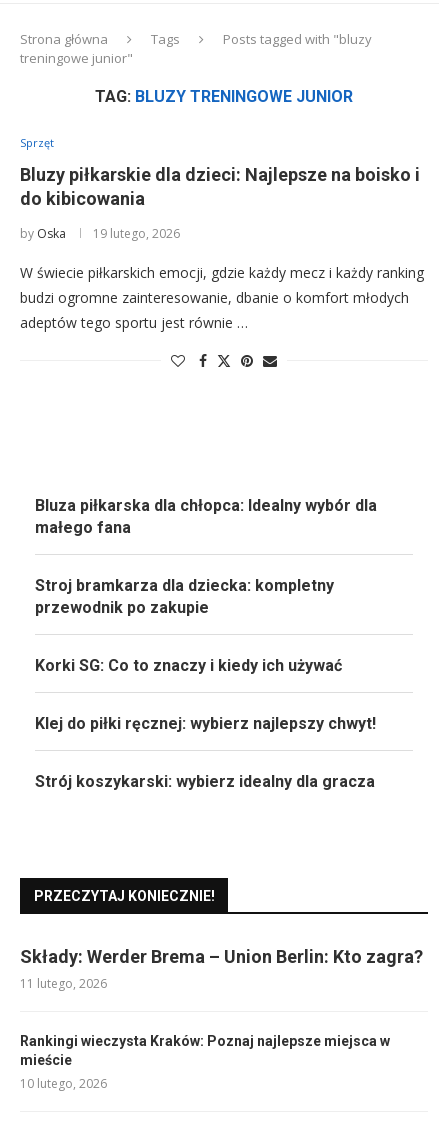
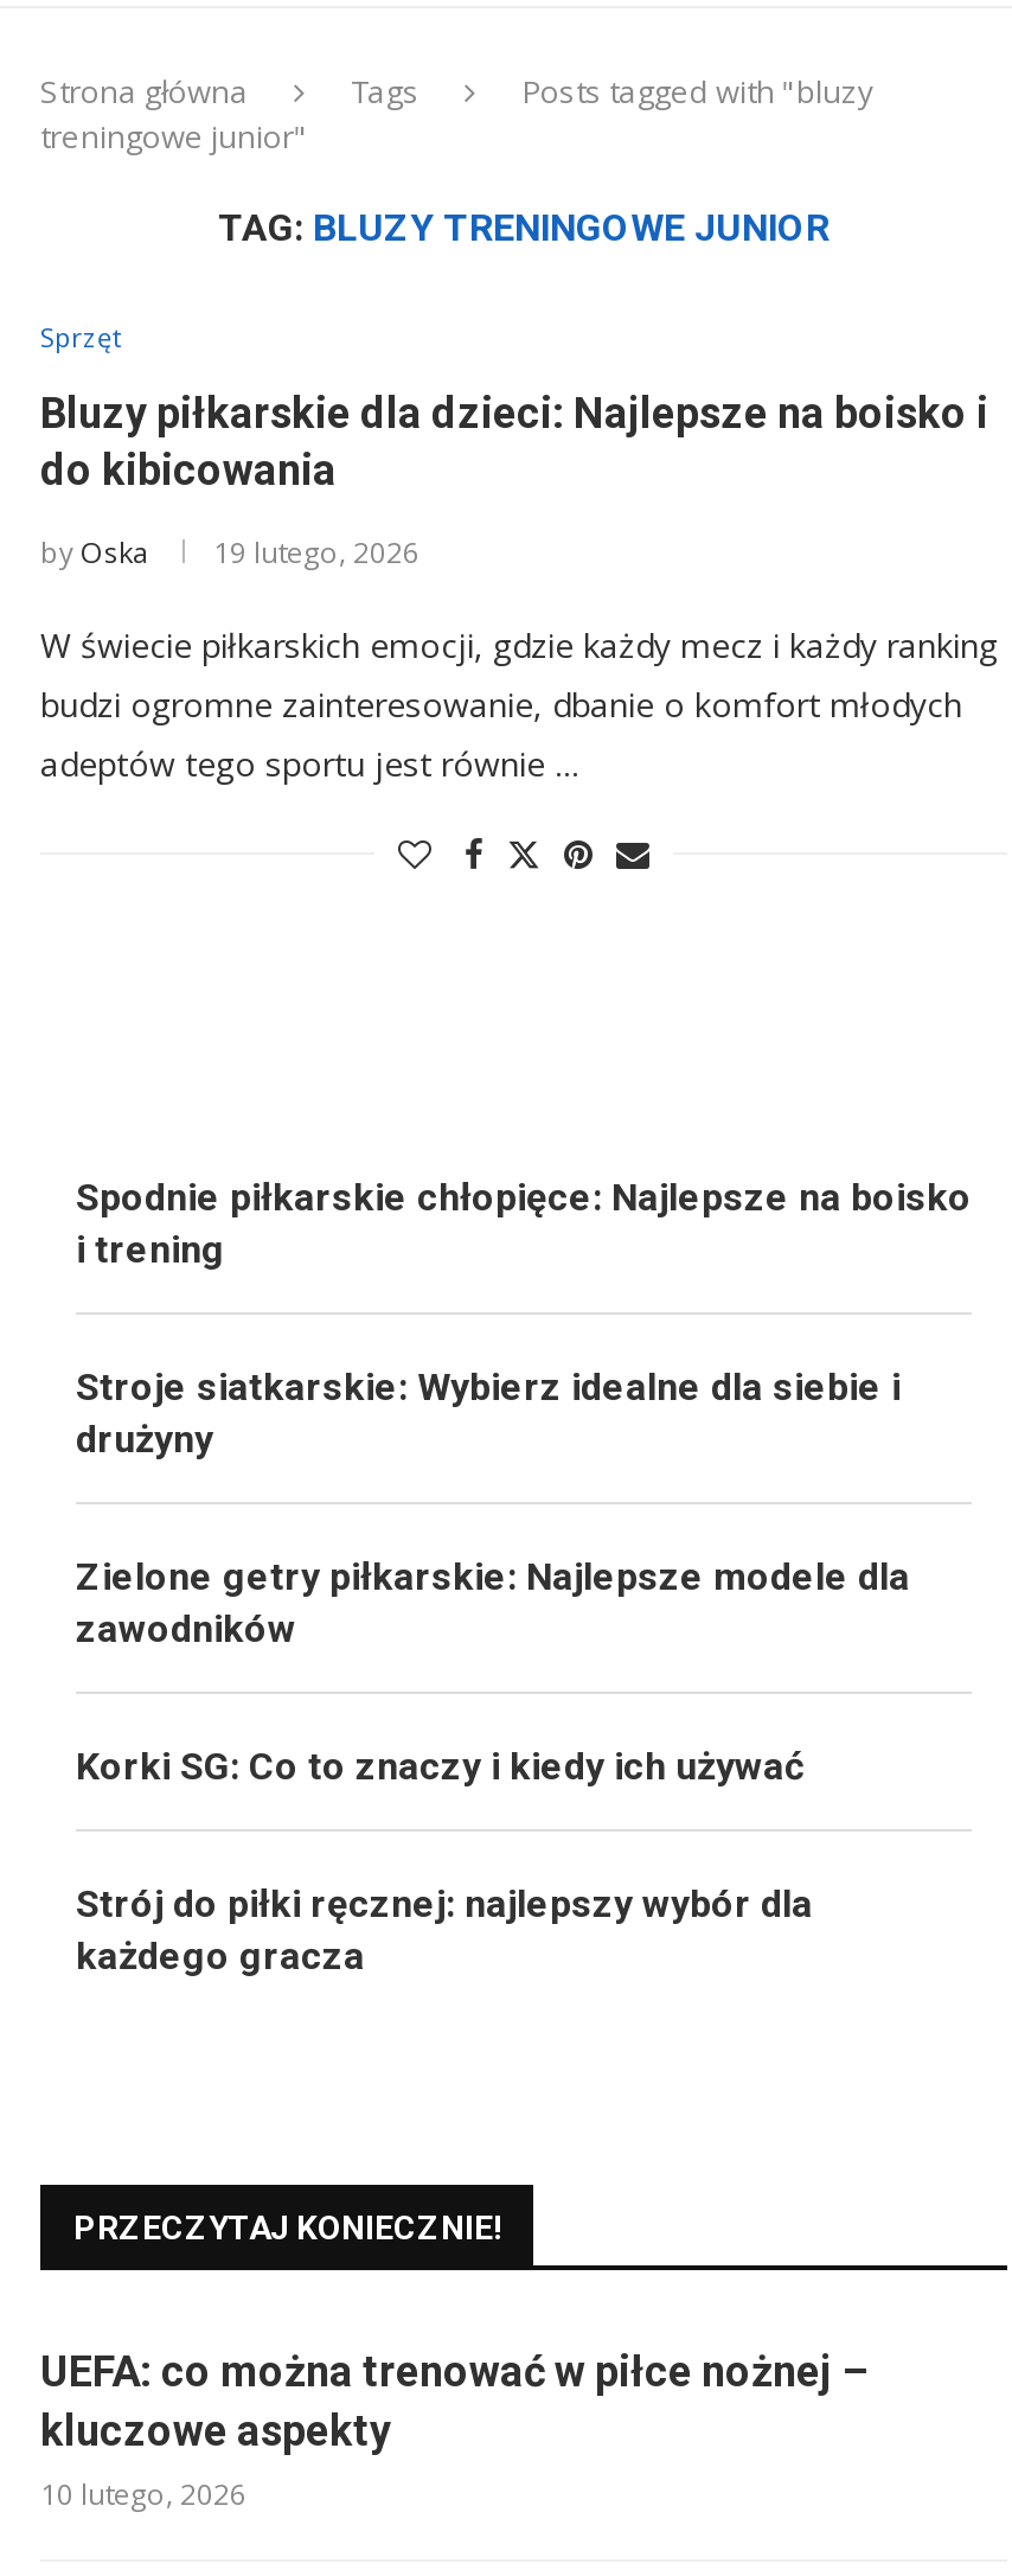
- Bluza piłkarska dla chłopca: Idealny wybór dla
- małego fana
- Stroj bramkarza dla dziecka: kompletny
- przewodnik po zakupie
+ Spodnie piłkarskie chłopięce: Najlepsze na boisko
+ i trening
+ Stroje siatkarskie: Wybierz idealne dla siebie i
+ drużyny
+ Zielone getry piłkarskie: Najlepsze modele dla
+ zawodników

moved down: Korki SG: Co to znaczy i kiedy ich używać

- Klej do piłki ręcznej: wybierz najlepszy chwyt!
- Strój koszykarski: wybierz idealny dla gracza
+ Strój do piłki ręcznej: najlepszy wybór dla
+ każdego gracza

moved down: PRZECZYTAJ KONIECZNIE!

- Składy: Werder Brema – Union Berlin: Kto zagra?
- 11 lutego, 2026
- Rankingi wieczysta Kraków: Poznaj najlepsze miejsca w
- mieście
+ UEFA: co można trenować w piłce nożnej –
+ kluczowe aspekty
